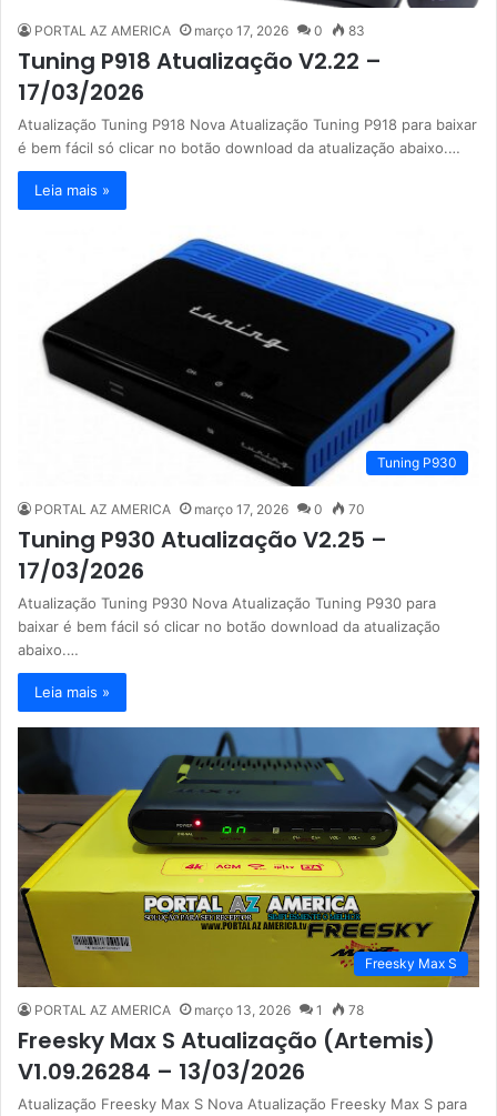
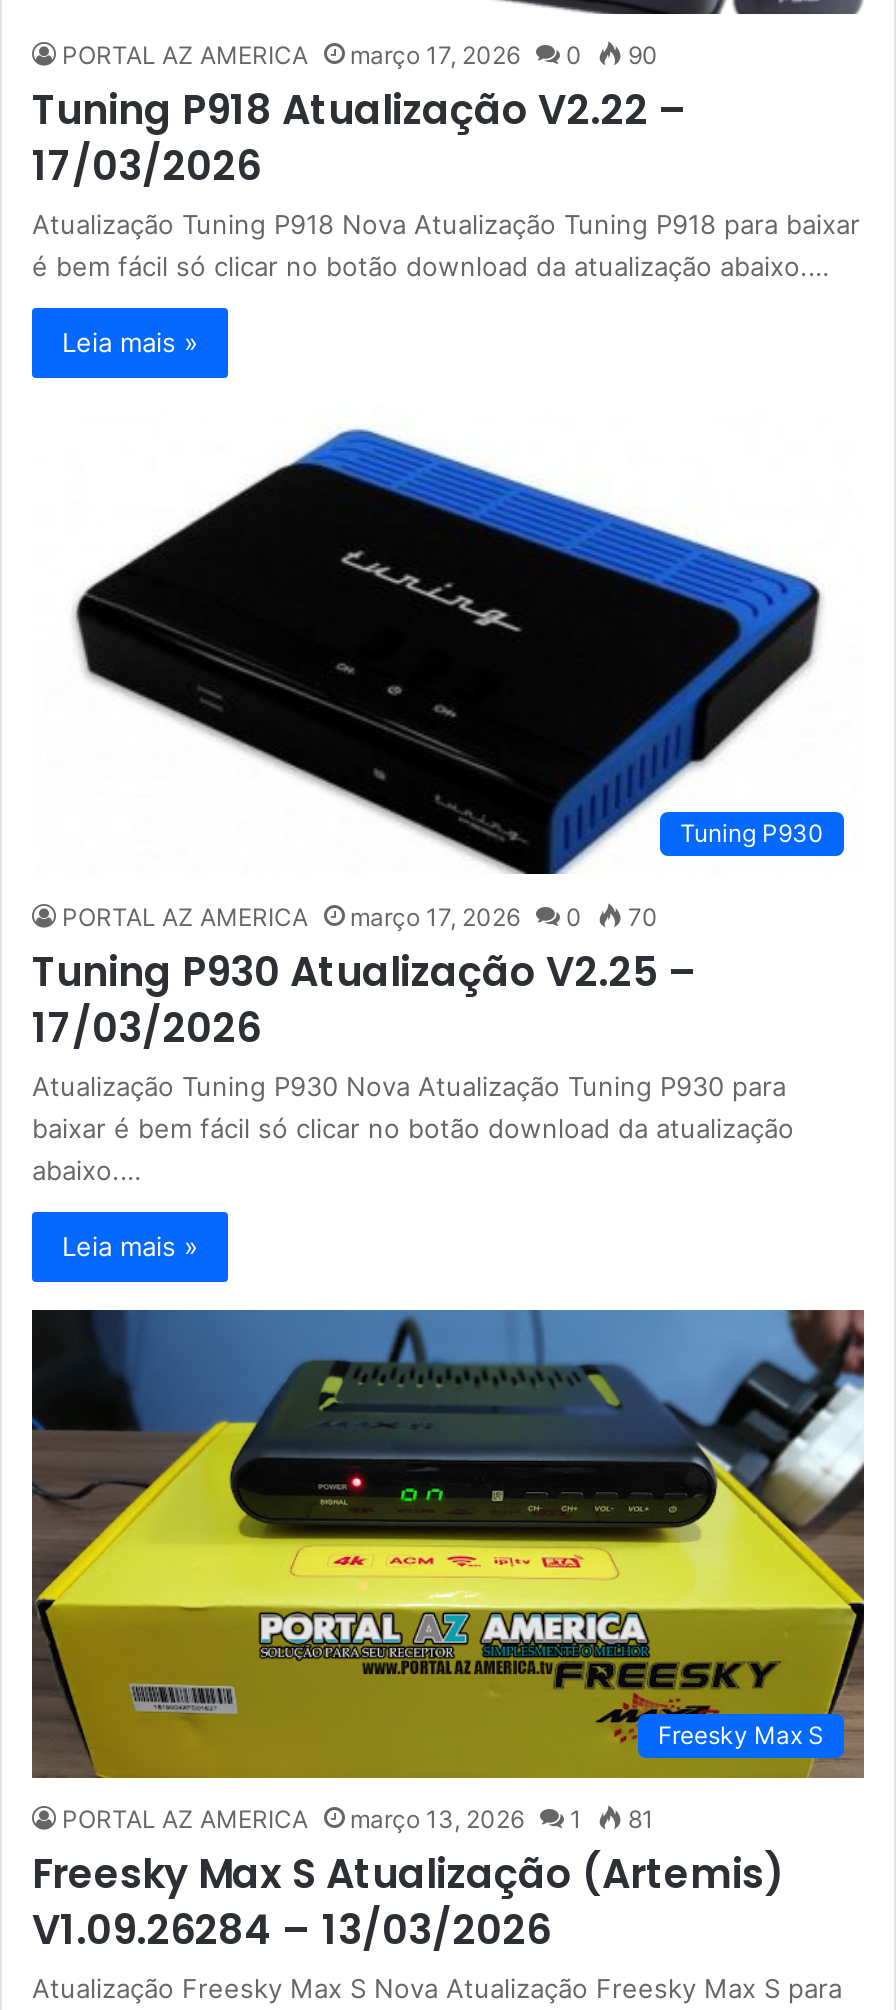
- PORTAL AZ AMERICA março 17, 2026 0 83
+ PORTAL AZ AMERICA março 17, 2026 0 90

- PORTAL AZ AMERICA março 13, 2026 1 78
+ PORTAL AZ AMERICA março 13, 2026 1 81
